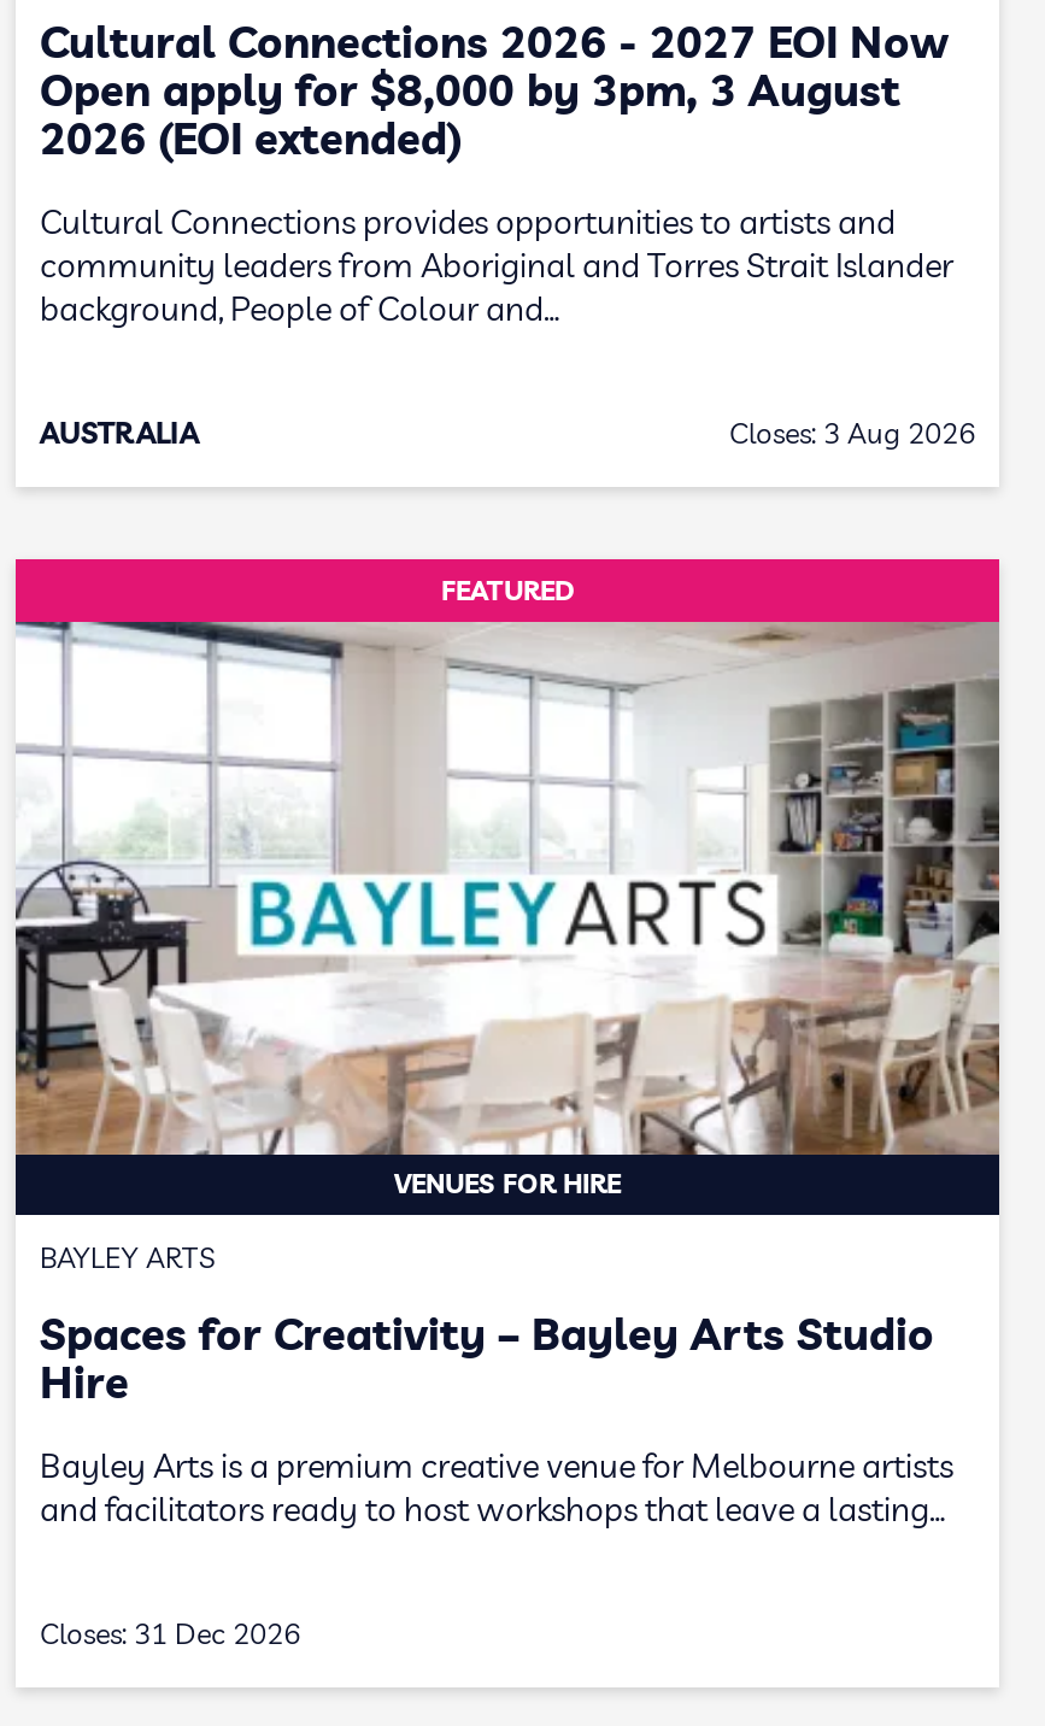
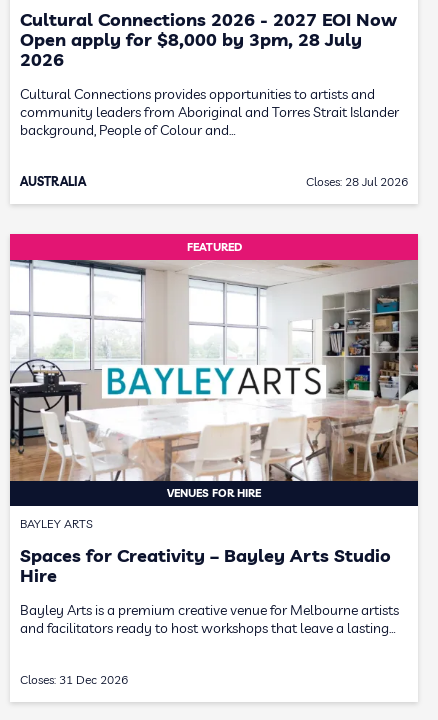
- Open apply for $8,000 by 3pm, 3 August
- 2026 (EOI extended)
+ Open apply for $8,000 by 3pm, 28 July
+ 2026

- Closes: 3 Aug 2026
+ Closes: 28 Jul 2026
